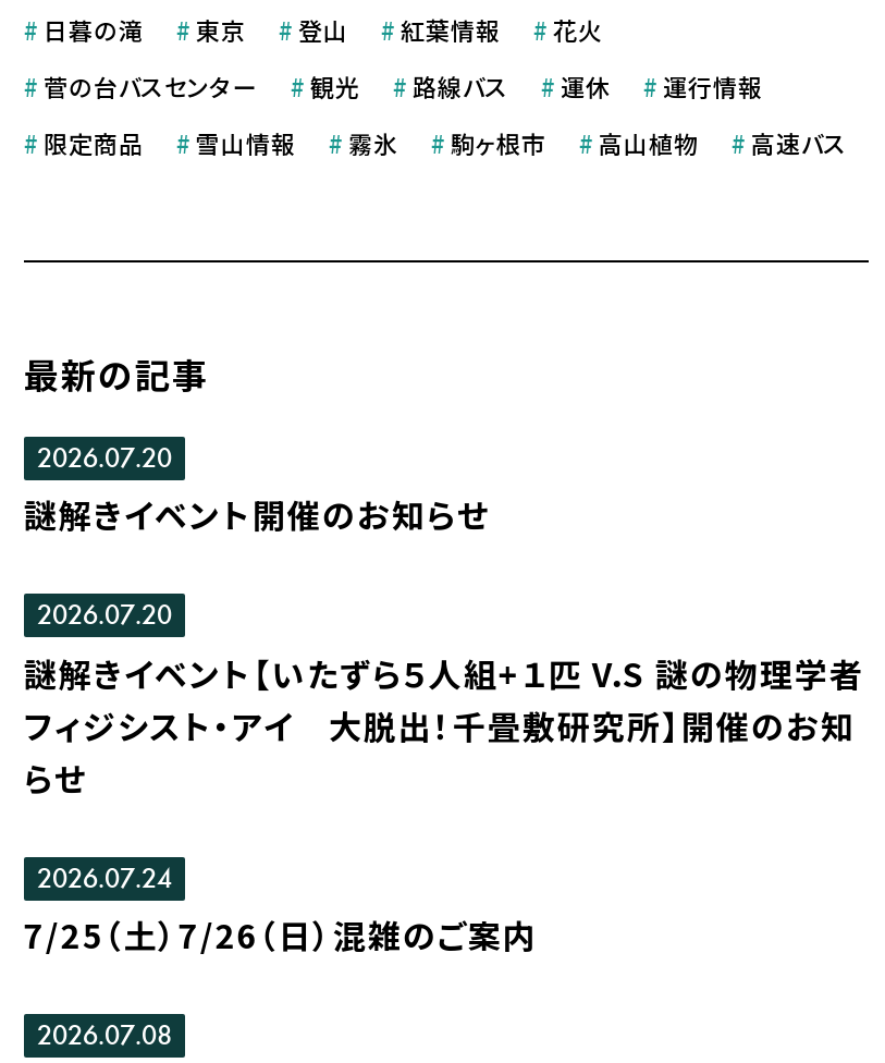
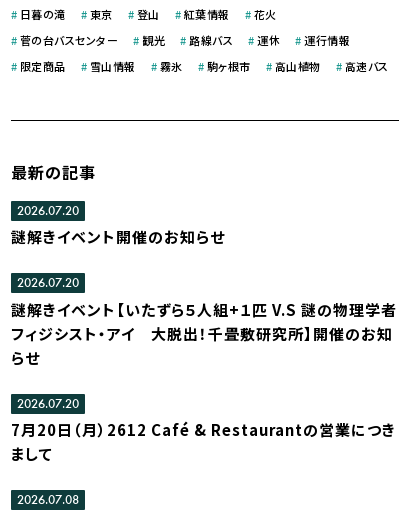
- 2026.07.24
+ 2026.07.20

- 7/25（土）7/26（日）混雑のご案内
+ 7月20日（月）2612 Café & Restaurantの営業につき
+ まして
